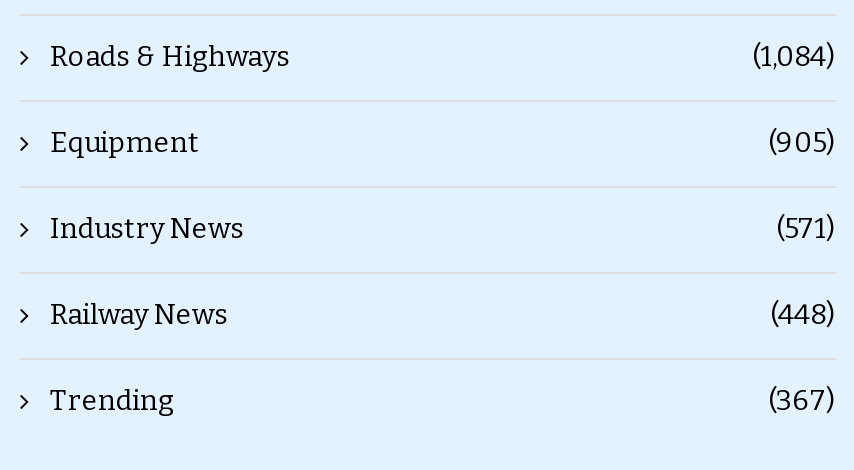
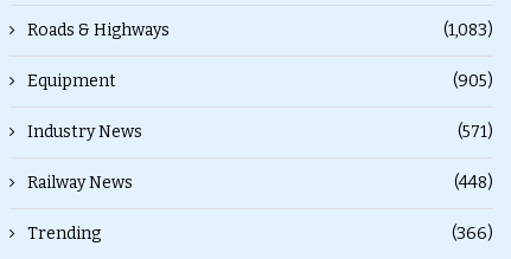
- (1,084)
+ (1,083)

- (367)
+ (366)
